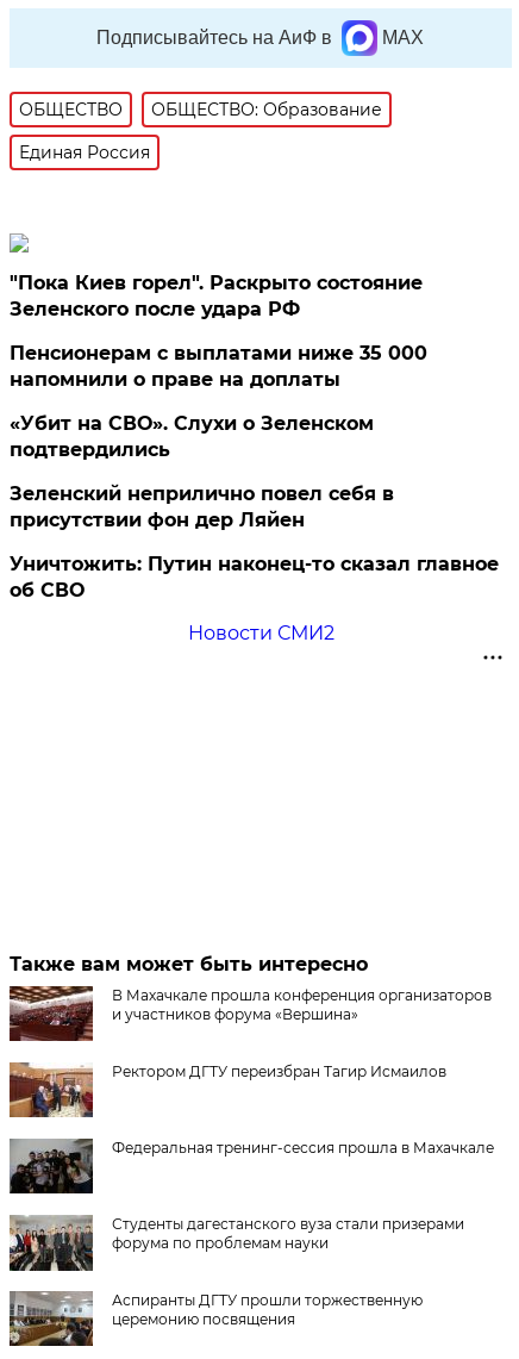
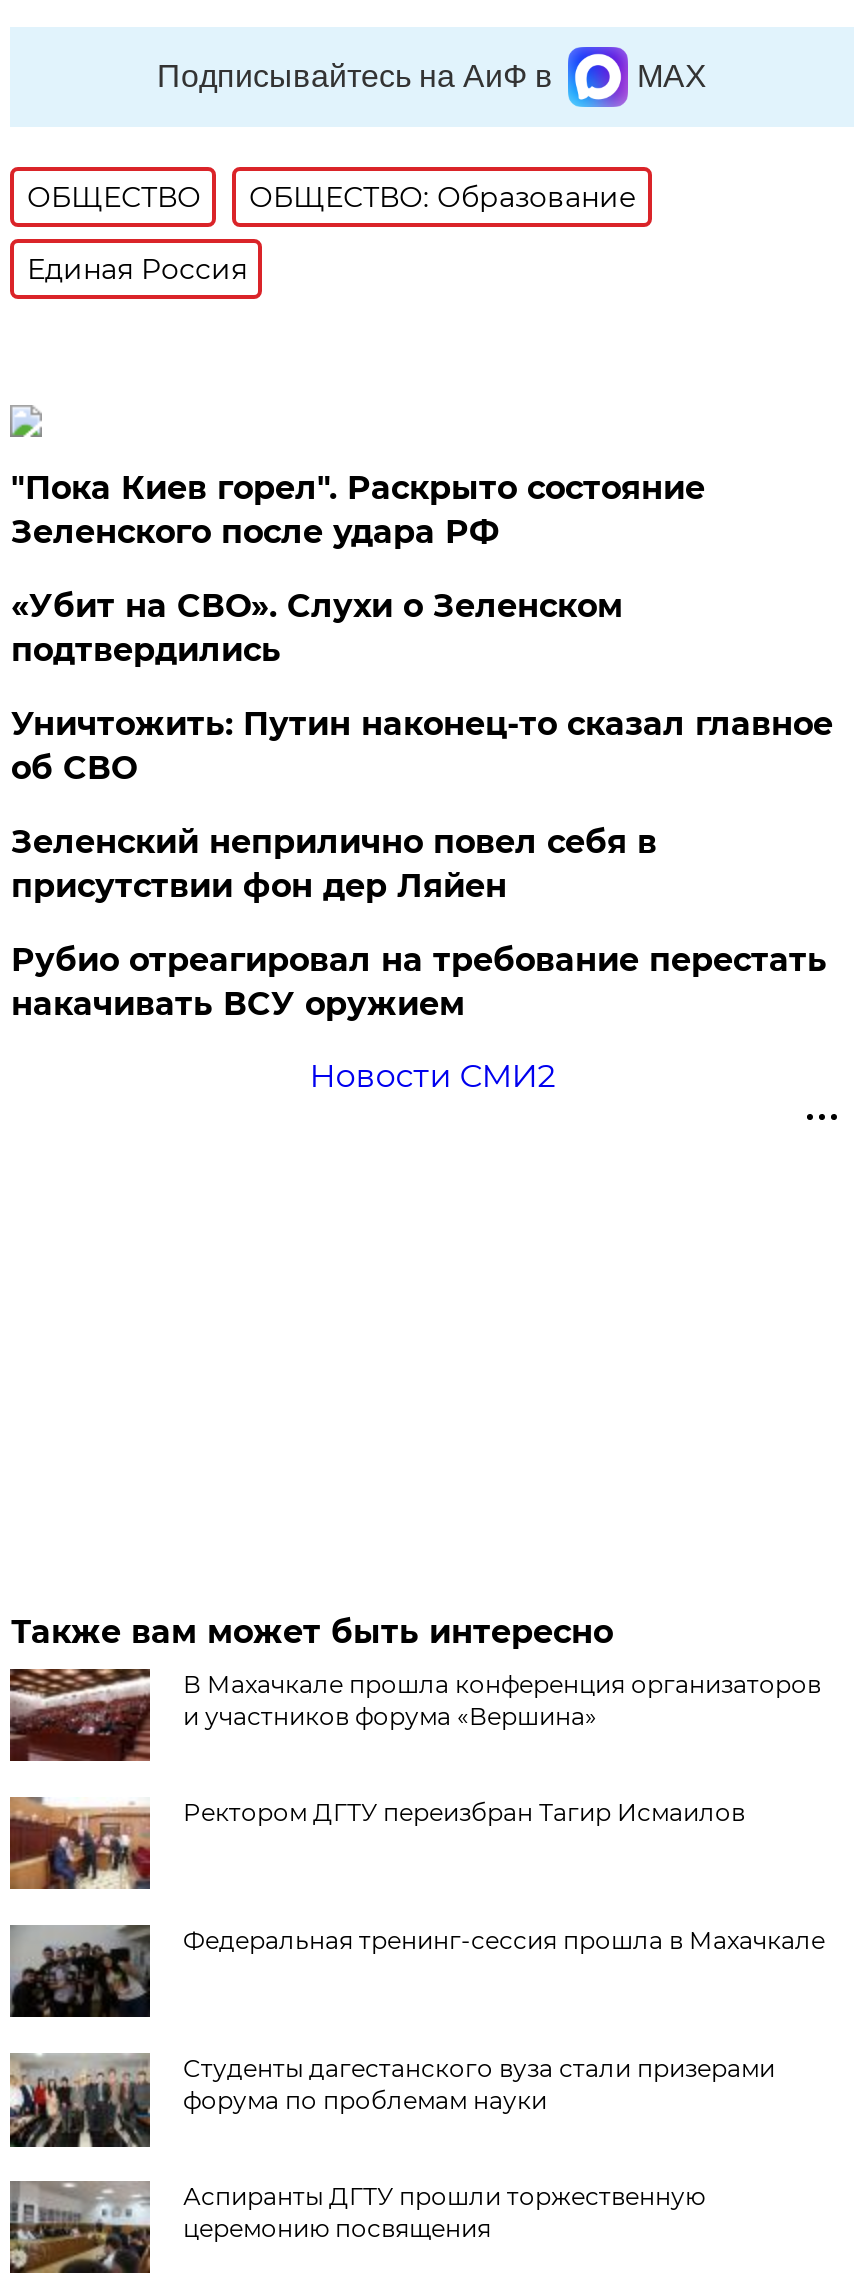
- Пенсионерам с выплатами ниже 35 000
- напомнили о праве на доплаты

moved up: «Убит на СВО». Слухи о Зеленском | подтвердились

+ Рубио отреагировал на требование перестать
+ накачивать ВСУ оружием

moved up: Уничтожить: Путин наконец-то сказал главное | об СВО
